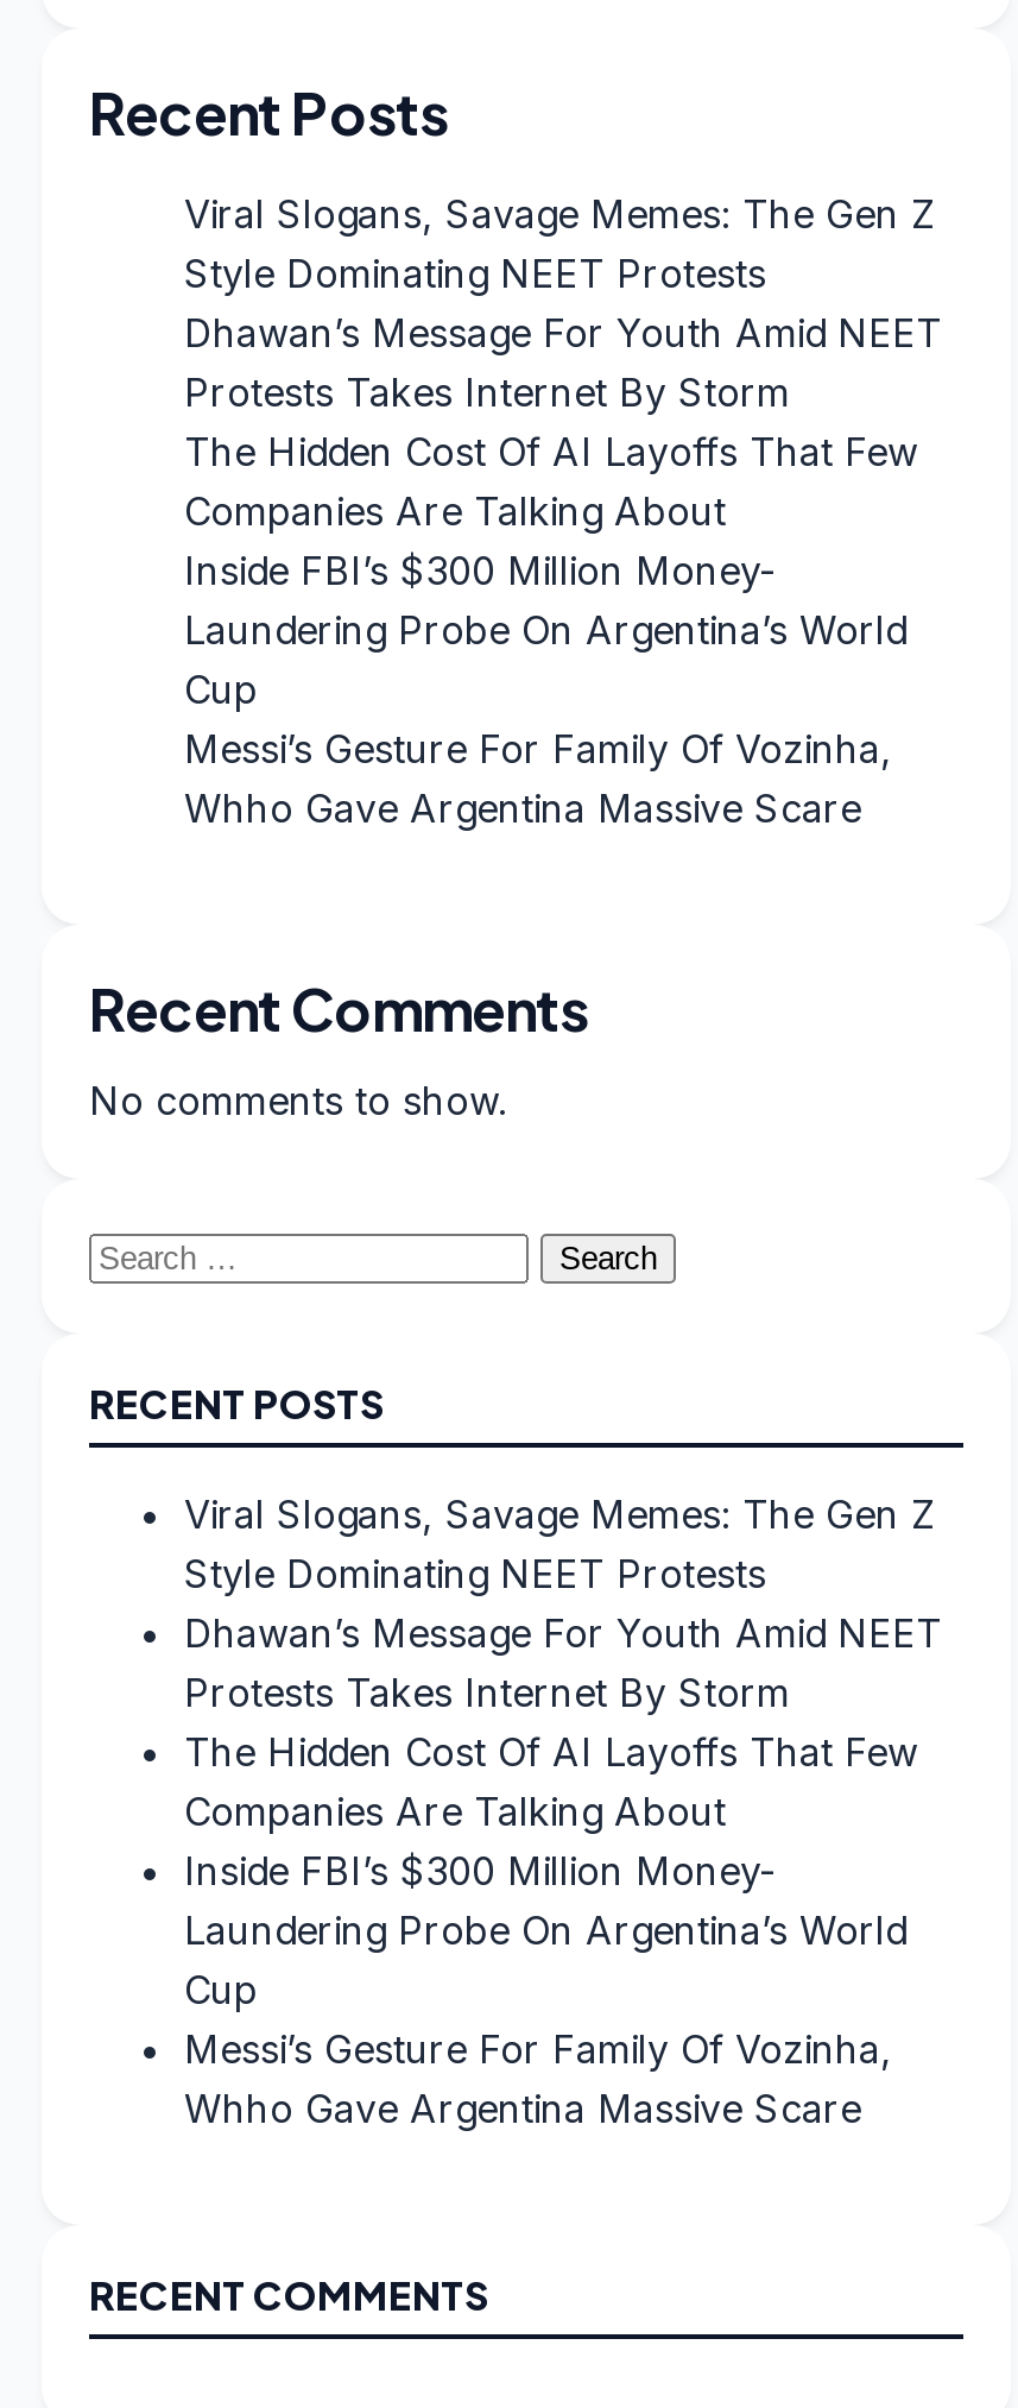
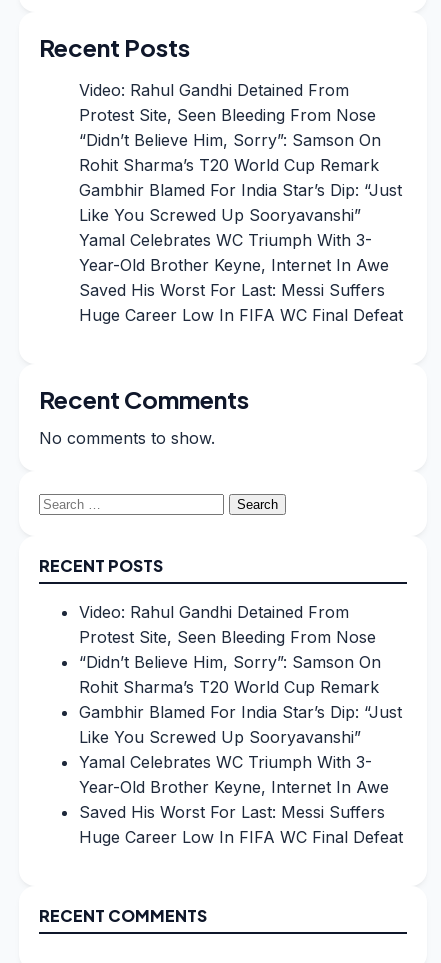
- Viral Slogans, Savage Memes: The Gen Z
- Style Dominating NEET Protests
- Dhawan’s Message For Youth Amid NEET
- Protests Takes Internet By Storm
- The Hidden Cost Of AI Layoffs That Few
- Companies Are Talking About
- Inside FBI’s $300 Million Money-
- Laundering Probe On Argentina’s World
- Cup
- Messi’s Gesture For Family Of Vozinha,
- Whho Gave Argentina Massive Scare
+ Video: Rahul Gandhi Detained From
+ Protest Site, Seen Bleeding From Nose
+ “Didn’t Believe Him, Sorry”: Samson On
+ Rohit Sharma’s T20 World Cup Remark
+ Gambhir Blamed For India Star’s Dip: “Just
+ Like You Screwed Up Sooryavanshi”
+ Yamal Celebrates WC Triumph With 3-
+ Year-Old Brother Keyne, Internet In Awe
+ Saved His Worst For Last: Messi Suffers
+ Huge Career Low In FIFA WC Final Defeat

- Viral Slogans, Savage Memes: The Gen Z
- Style Dominating NEET Protests
- Dhawan’s Message For Youth Amid NEET
- Protests Takes Internet By Storm
- The Hidden Cost Of AI Layoffs That Few
- Companies Are Talking About
- Inside FBI’s $300 Million Money-
- Laundering Probe On Argentina’s World
- Cup
- Messi’s Gesture For Family Of Vozinha,
- Whho Gave Argentina Massive Scare
+ Video: Rahul Gandhi Detained From
+ Protest Site, Seen Bleeding From Nose
+ “Didn’t Believe Him, Sorry”: Samson On
+ Rohit Sharma’s T20 World Cup Remark
+ Gambhir Blamed For India Star’s Dip: “Just
+ Like You Screwed Up Sooryavanshi”
+ Yamal Celebrates WC Triumph With 3-
+ Year-Old Brother Keyne, Internet In Awe
+ Saved His Worst For Last: Messi Suffers
+ Huge Career Low In FIFA WC Final Defeat
